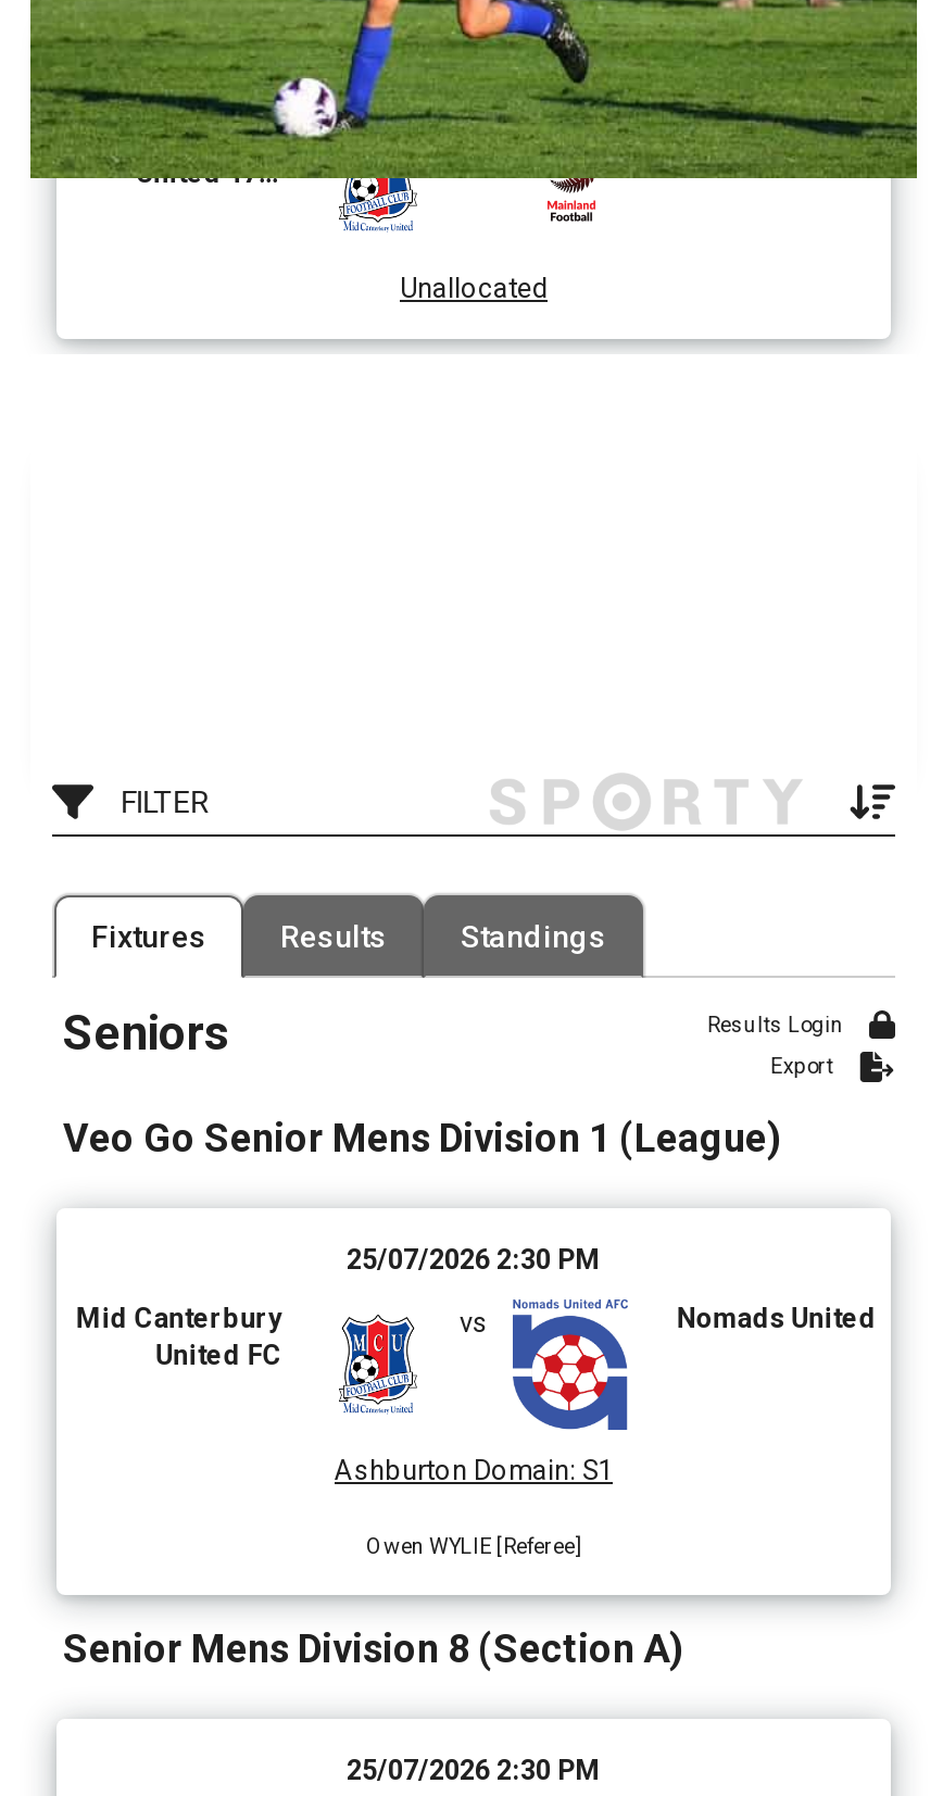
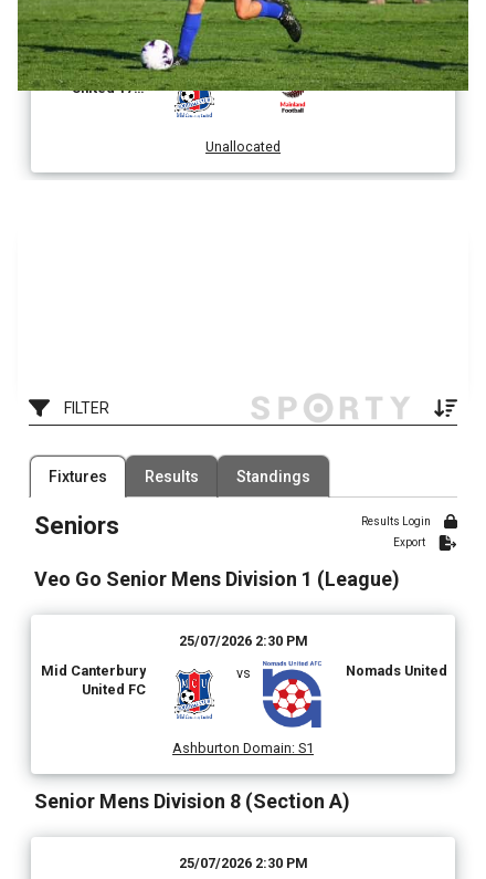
- Owen WYLIE [Referee]
